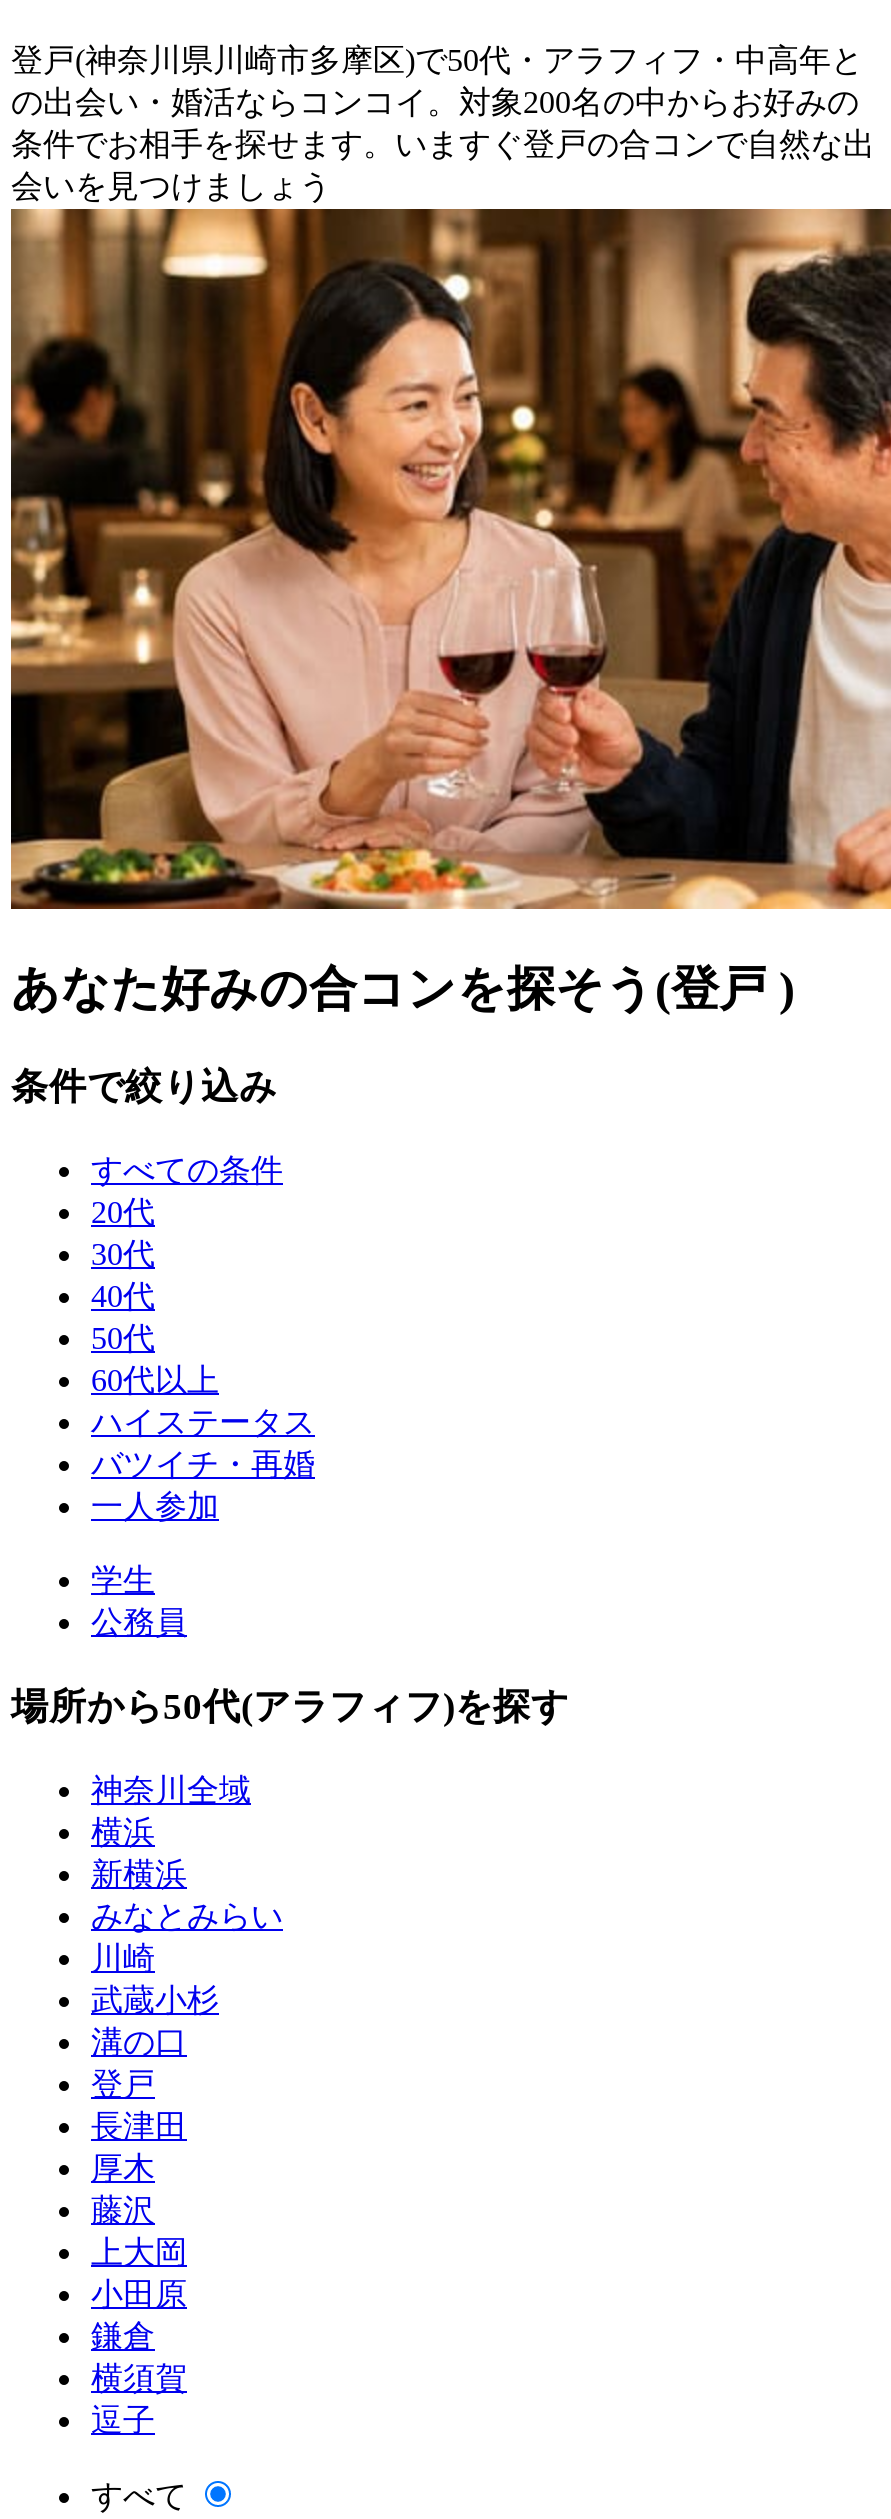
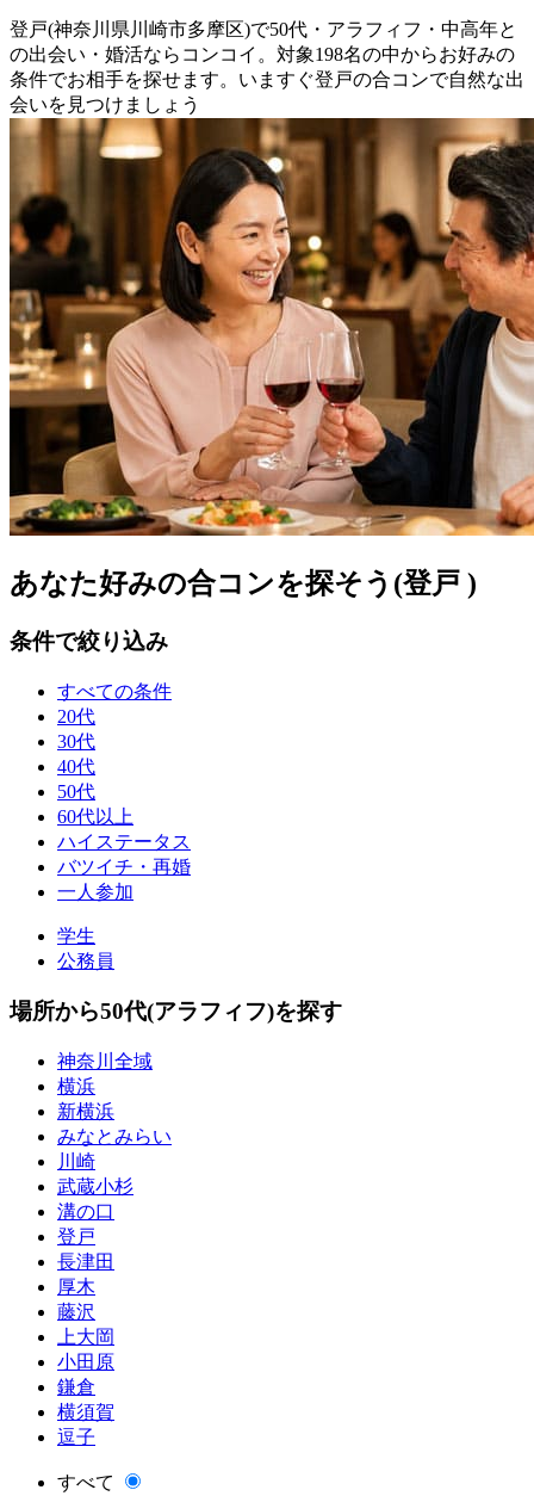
- の出会い・婚活ならコンコイ。対象200名の中からお好みの
+ の出会い・婚活ならコンコイ。対象198名の中からお好みの
